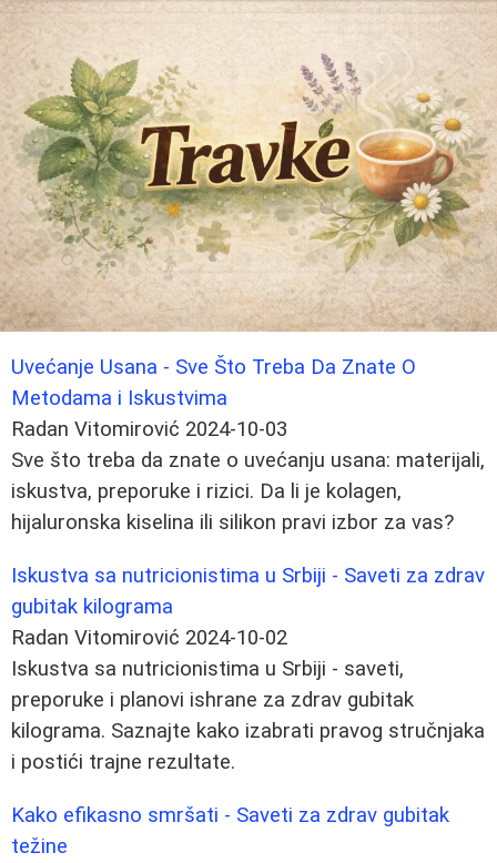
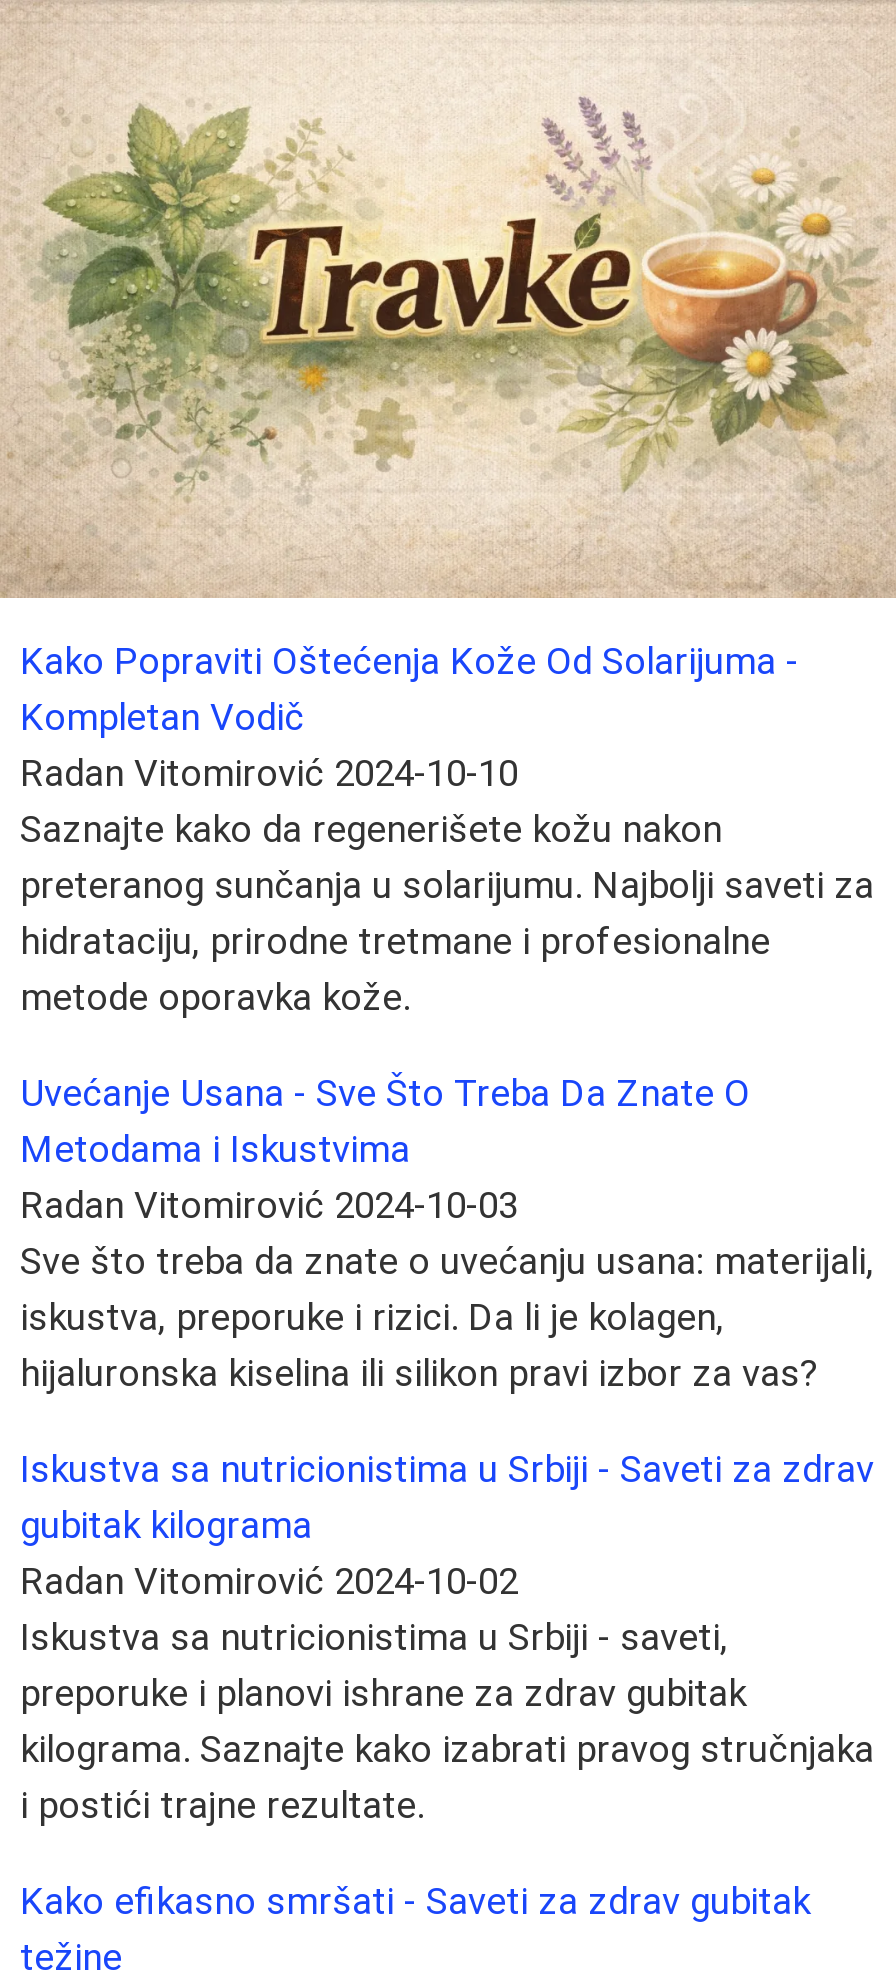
+ Kako Popraviti Oštećenja Kože Od Solarijuma -
+ Kompletan Vodič
+ Radan Vitomirović 2024-10-10
+ Saznajte kako da regenerišete kožu nakon
+ preteranog sunčanja u solarijumu. Najbolji saveti za
+ hidrataciju, prirodne tretmane i profesionalne
+ metode oporavka kože.
